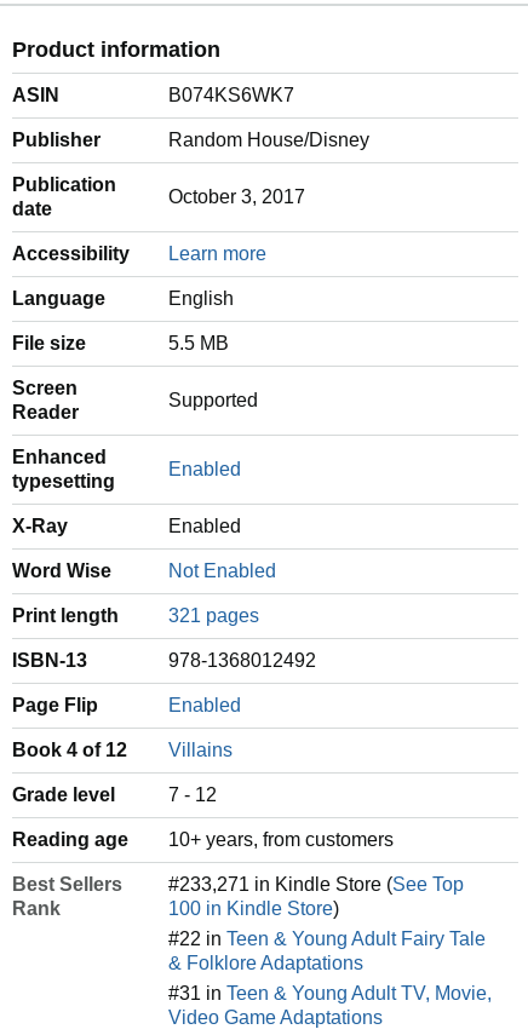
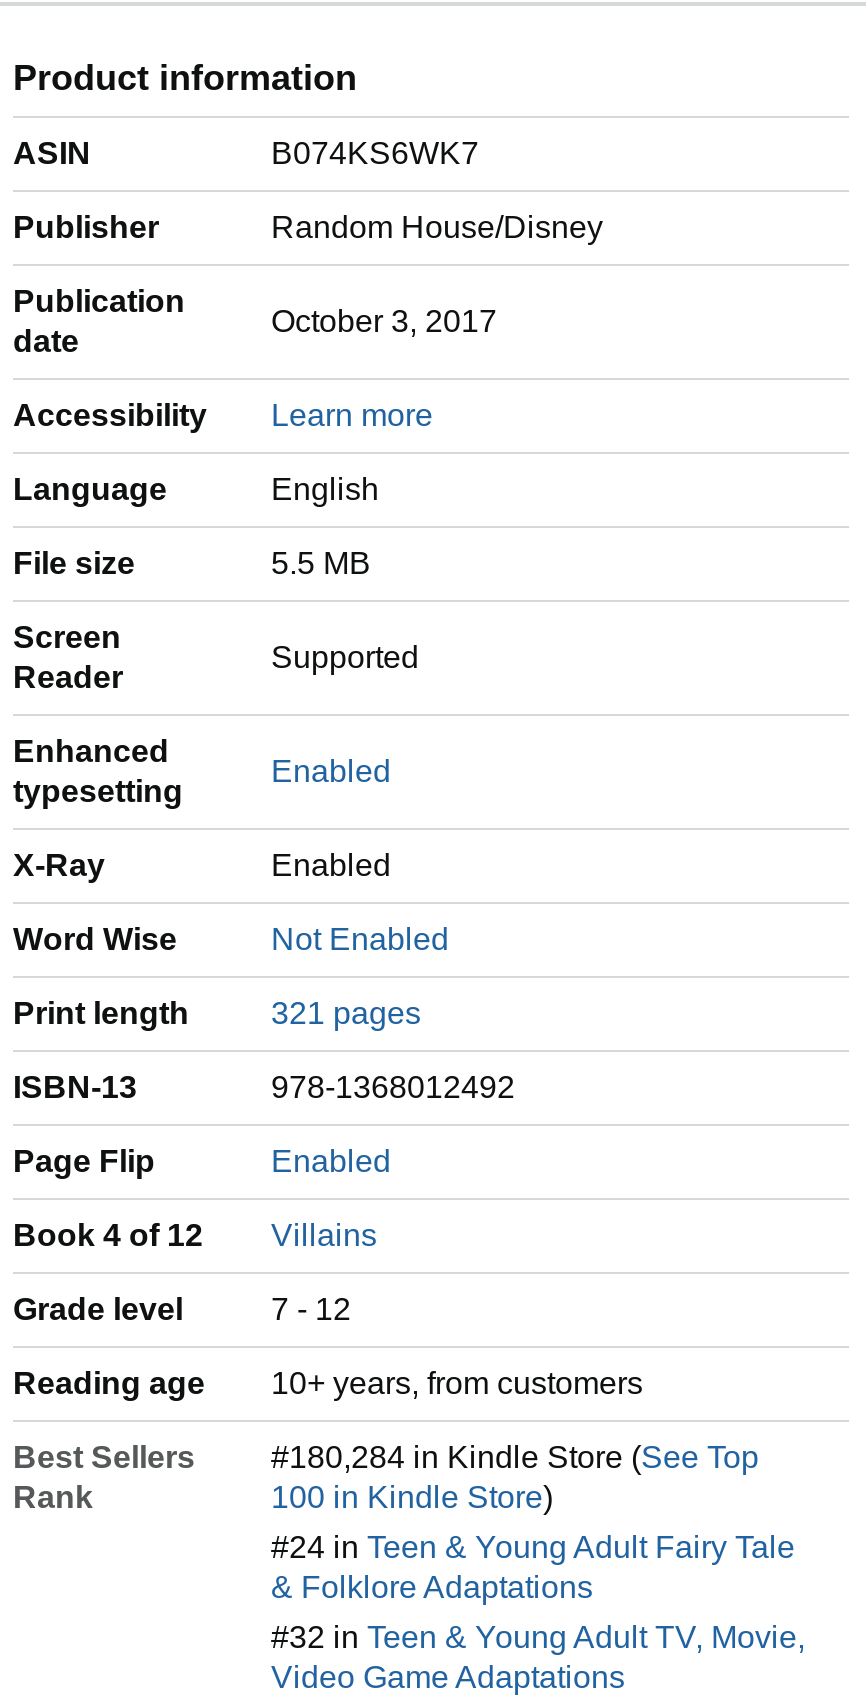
- #233,271 in Kindle Store (See Top
+ #180,284 in Kindle Store (See Top

- #22 in Teen & Young Adult Fairy Tale
+ #24 in Teen & Young Adult Fairy Tale

- #31 in Teen & Young Adult TV, Movie,
+ #32 in Teen & Young Adult TV, Movie,
